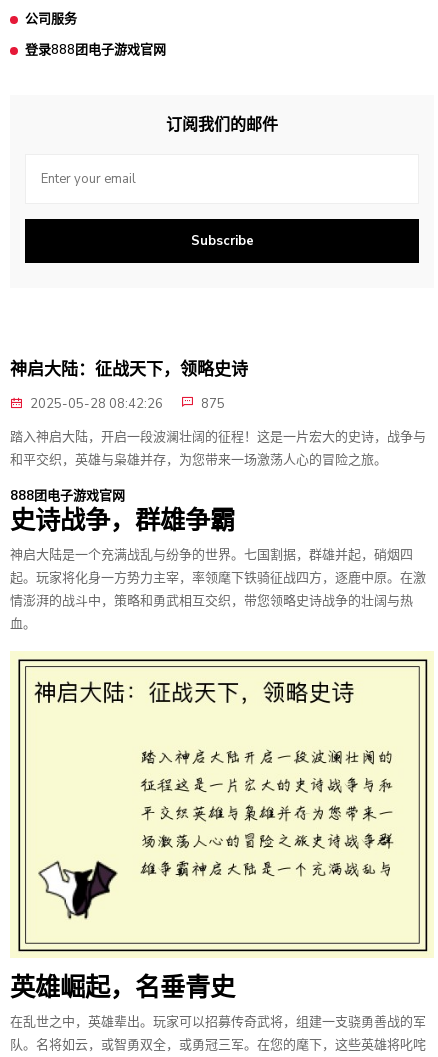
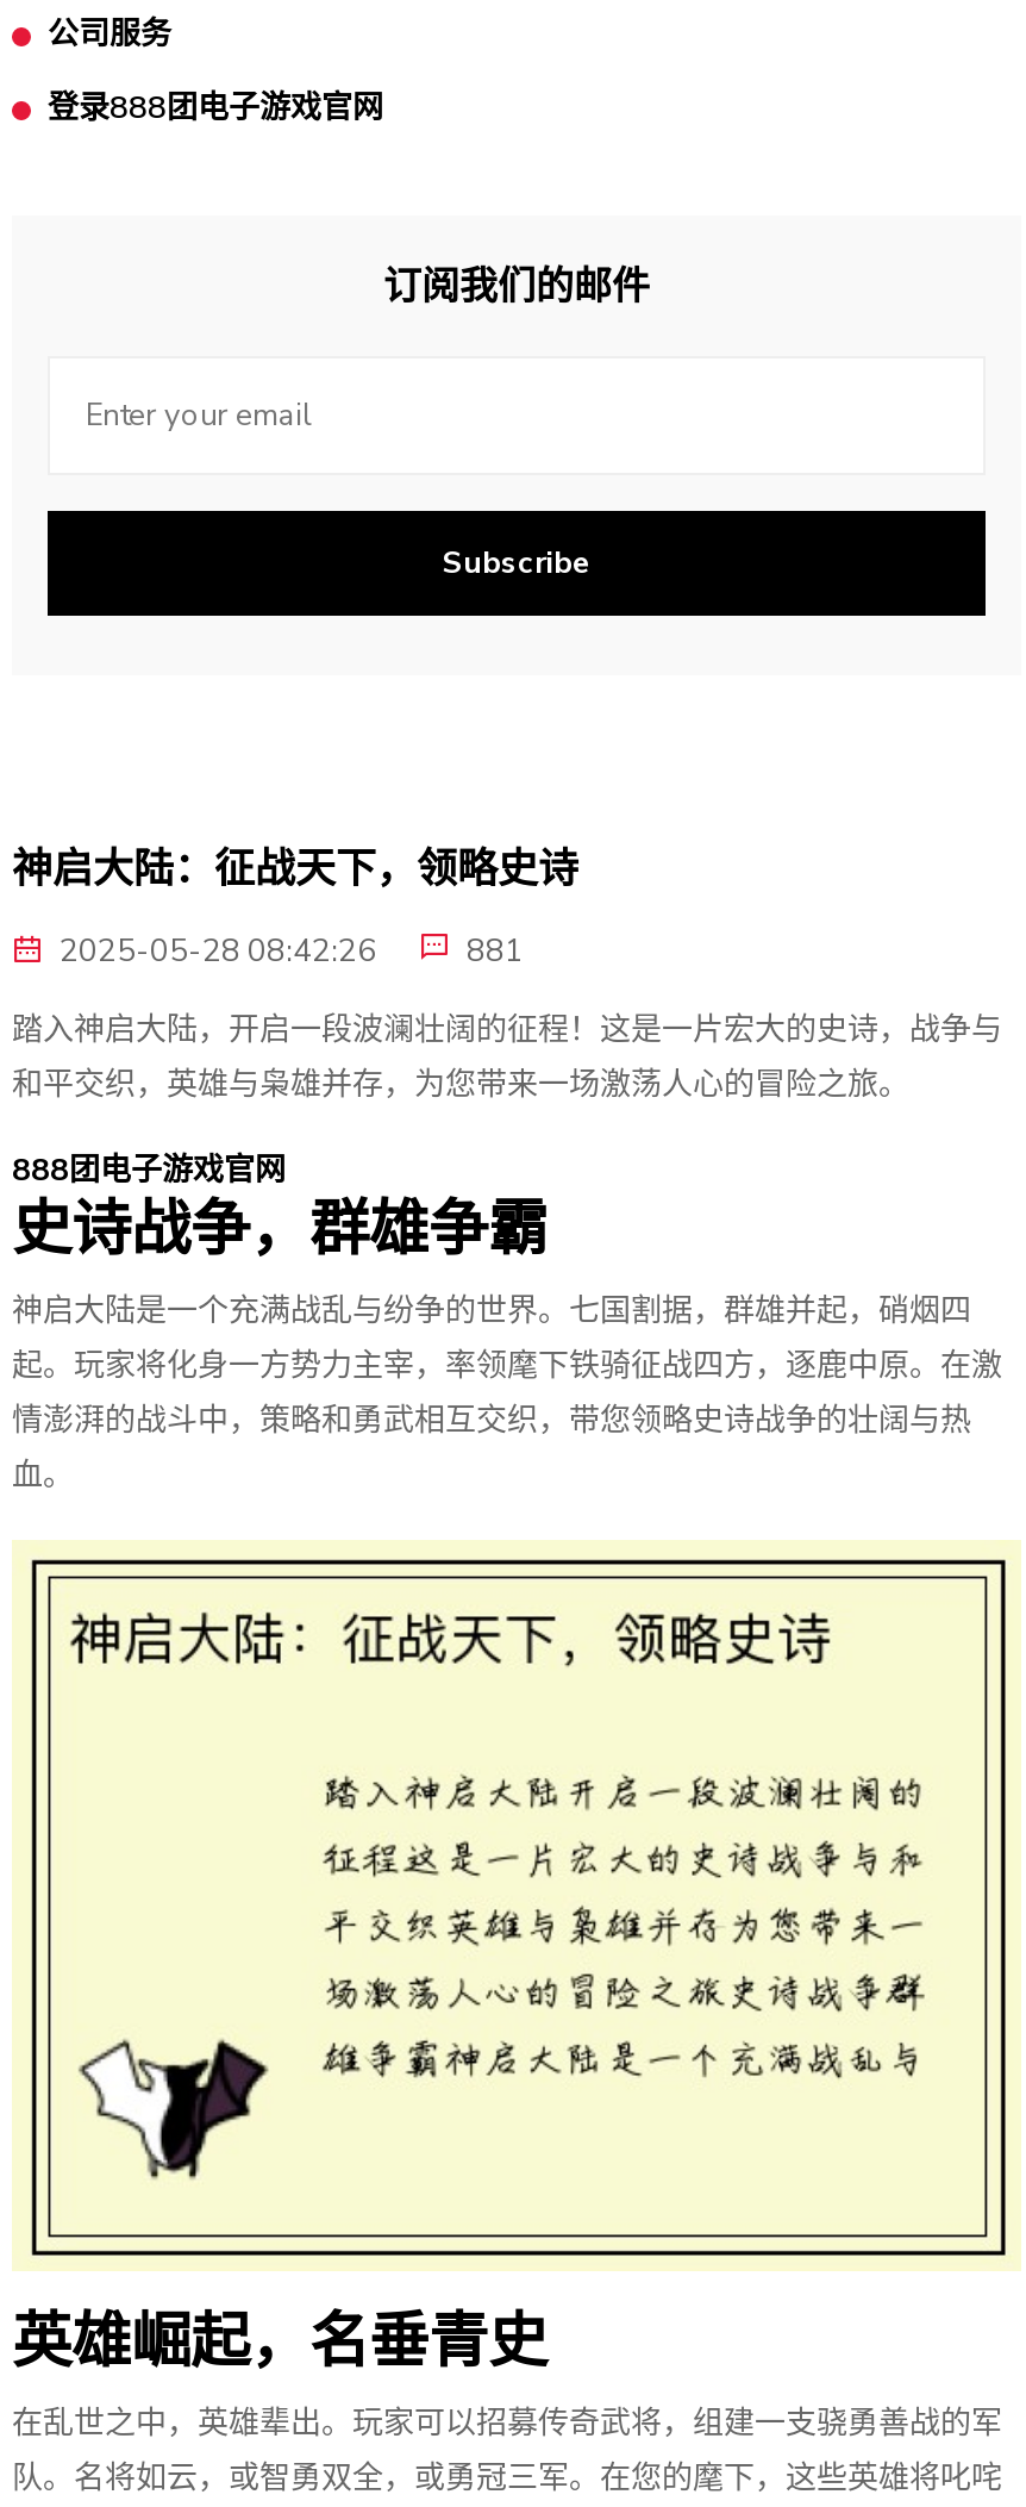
- 875
+ 881
